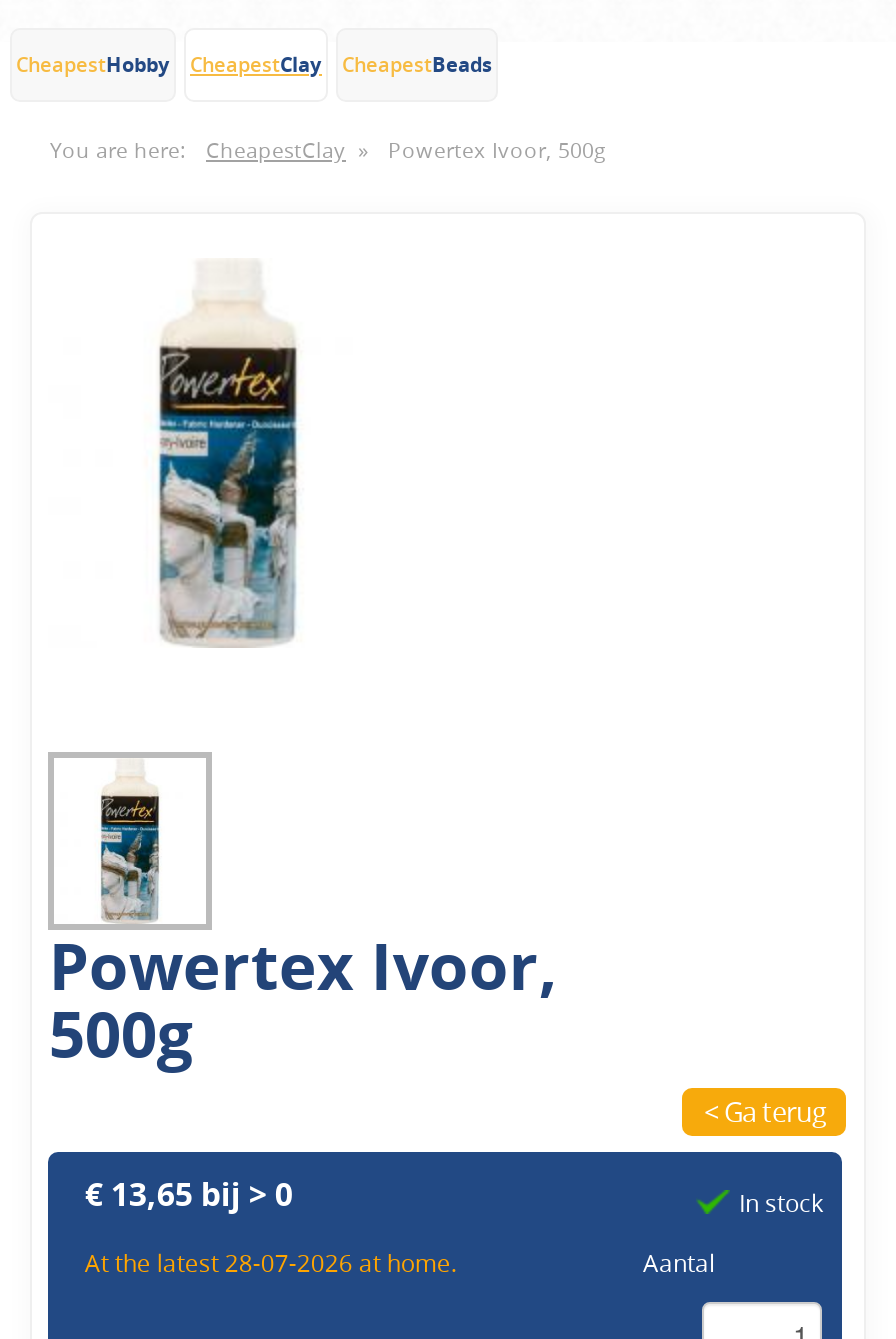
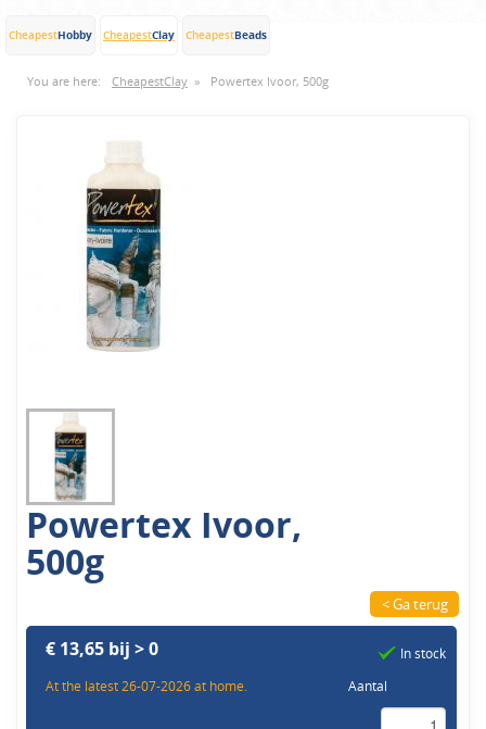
- At the latest 28-07-2026 at home.
+ At the latest 26-07-2026 at home.
